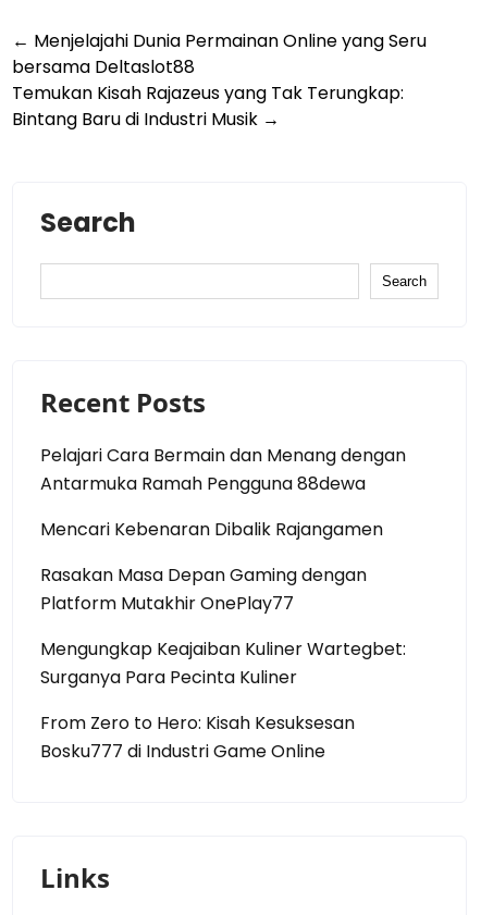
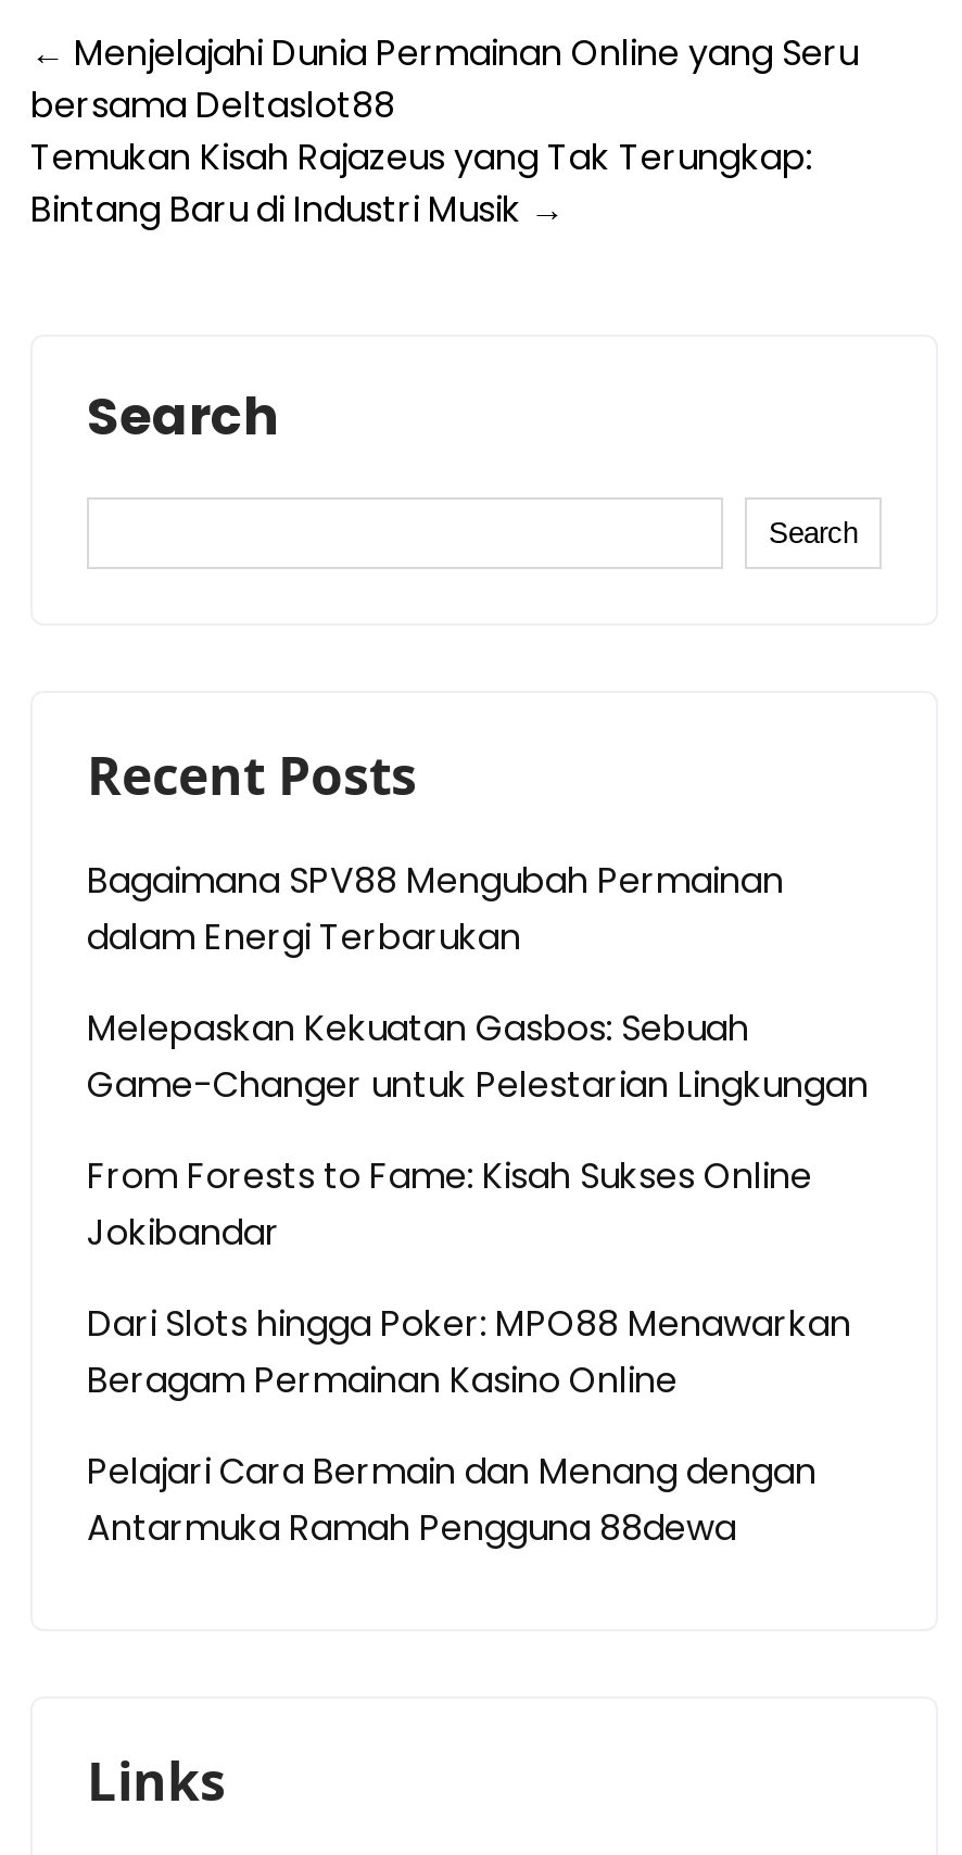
+ Bagaimana SPV88 Mengubah Permainan
+ dalam Energi Terbarukan
+ Melepaskan Kekuatan Gasbos: Sebuah
+ Game-Changer untuk Pelestarian Lingkungan
+ From Forests to Fame: Kisah Sukses Online
+ Jokibandar
+ Dari Slots hingga Poker: MPO88 Menawarkan
+ Beragam Permainan Kasino Online

moved down: Pelajari Cara Bermain dan Menang dengan | Antarmuka Ramah Pengguna 88dewa

- Mencari Kebenaran Dibalik Rajangamen
- Rasakan Masa Depan Gaming dengan
- Platform Mutakhir OnePlay77
- Mengungkap Keajaiban Kuliner Wartegbet:
- Surganya Para Pecinta Kuliner
- From Zero to Hero: Kisah Kesuksesan
- Bosku777 di Industri Game Online
